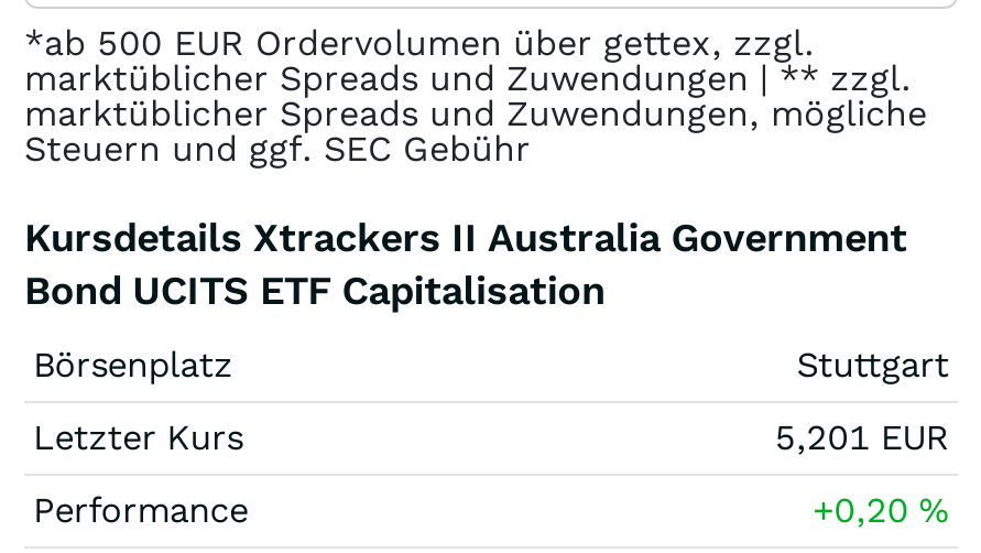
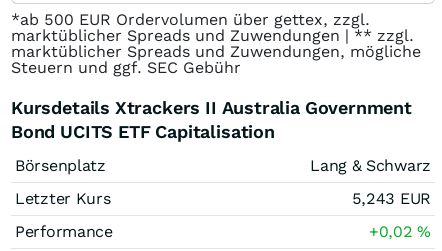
- Stuttgart
+ Lang & Schwarz

- 5,201 EUR
+ 5,243 EUR

- +0,20%
+ +0,02%
